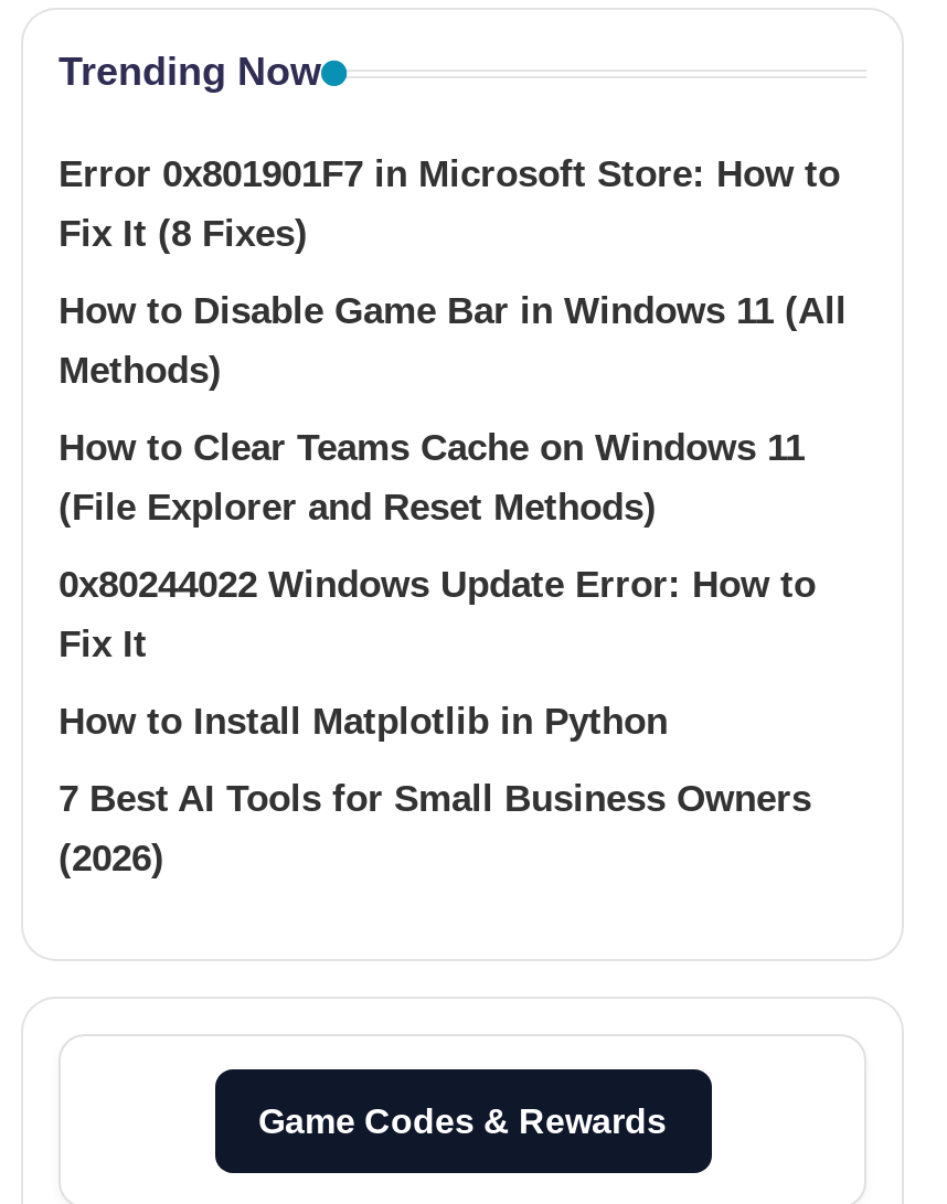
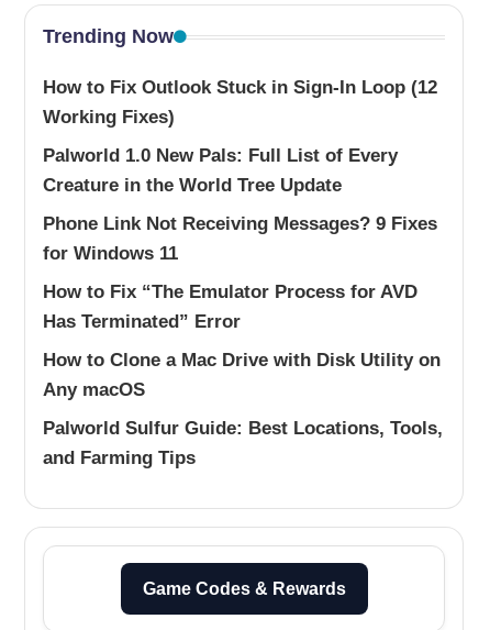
- Error 0x801901F7 in Microsoft Store: How to
- Fix It (8 Fixes)
+ How to Fix Outlook Stuck in Sign-In Loop (12
+ Working Fixes)

- How to Disable Game Bar in Windows 11 (All
- Methods)
+ Palworld 1.0 New Pals: Full List of Every
+ Creature in the World Tree Update

- How to Clear Teams Cache on Windows 11
- (File Explorer and Reset Methods)
+ Phone Link Not Receiving Messages? 9 Fixes
+ for Windows 11

- 0x80244022 Windows Update Error: How to
- Fix It
+ How to Fix “The Emulator Process for AVD
+ Has Terminated” Error

- How to Install Matplotlib in Python
+ How to Clone a Mac Drive with Disk Utility on
+ Any macOS

- 7 Best AI Tools for Small Business Owners
- (2026)
+ Palworld Sulfur Guide: Best Locations, Tools,
+ and Farming Tips
